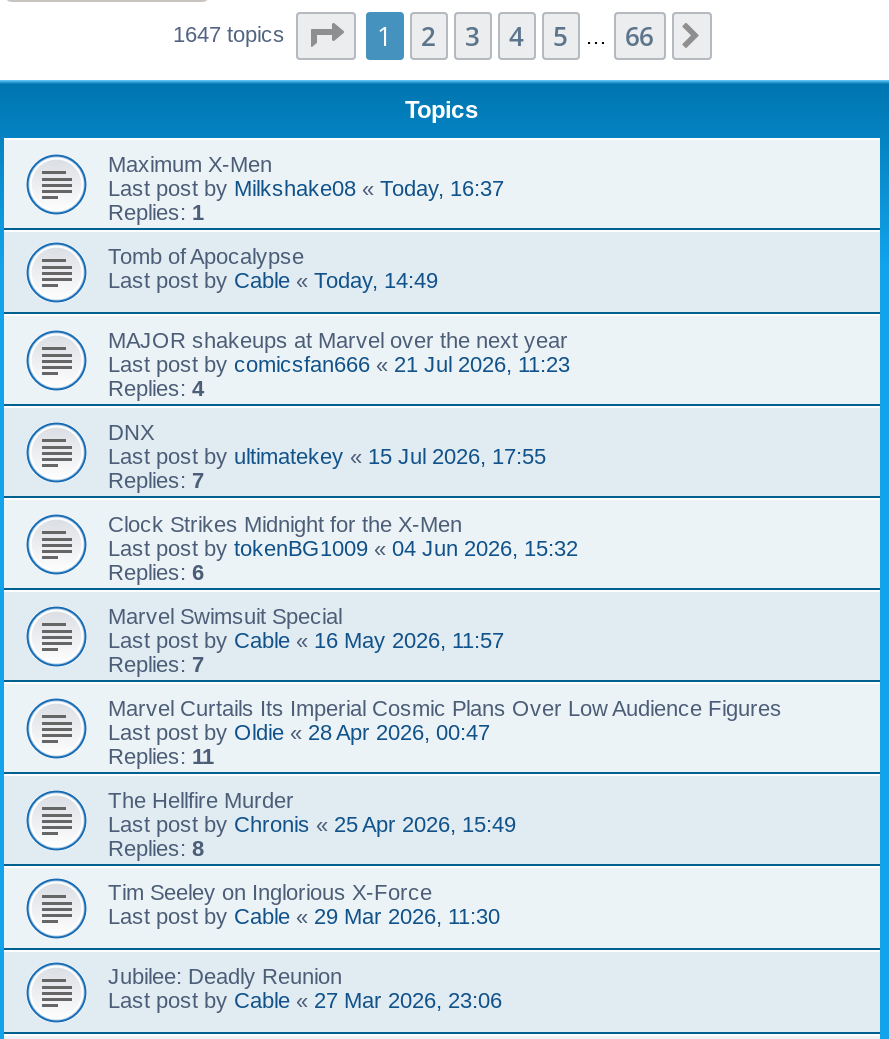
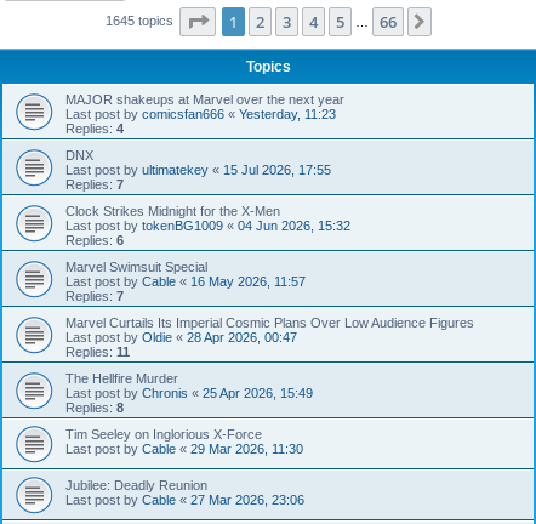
- 1647 topics
+ 1645 topics

- Maximum X-Men
- Last post by Milkshake08 «Today, 16:37
- Replies: 1
- Tomb of Apocalypse
- Last post by Cable «Today, 14:49

- Last post by comicsfan666 «21 Jul 2026, 11:23
+ Last post by comicsfan666 «Yesterday, 11:23
